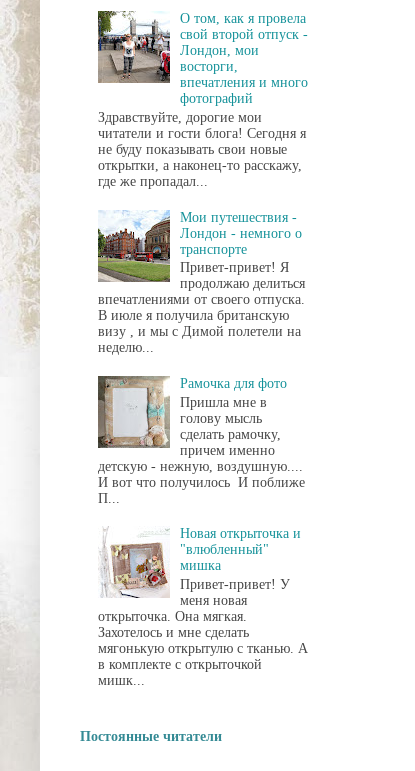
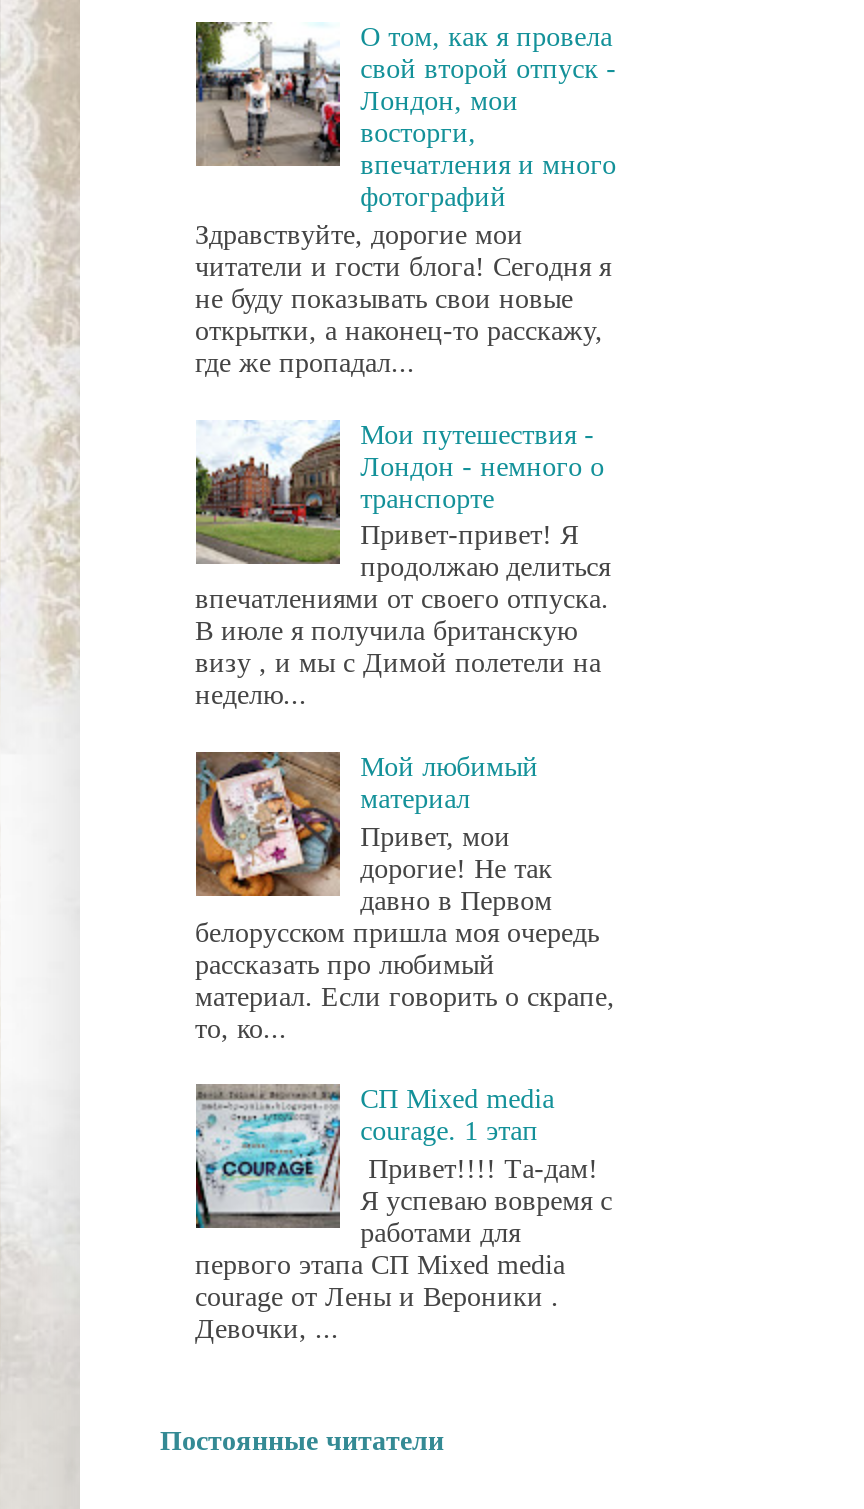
- [image]
- Рамочка для фото
- Пришла мне в
- голову мысль
- сделать рамочку,
- причем именно
- детскую - нежную, воздушную....
- И вот что получилось И поближе
- П...
+ [image]
+ Мой любимый
+ материал
+ Привет, мои
+ дорогие! Не так
+ давно в Первом
+ белорусском пришла моя очередь
+ рассказать про любимый
+ материал. Если говорить о скрапе,
+ то, ко...

- [image]
- Новая открыточка и
- "влюбленный"
- мишка
- Привет-привет! У
- меня новая
- открыточка. Она мягкая.
- Захотелось и мне сделать
- мягонькую открытулю с тканью. А
- в комплекте с открыточкой
- мишк...
+ [image]
+ СП Mixed media
+ courage. 1 этап
+ Привет!!!! Та-дам!
+ Я успеваю вовремя с
+ работами для
+ первого этапа СП Mixed media
+ courage от Лены и Вероники .
+ Девочки, ...
